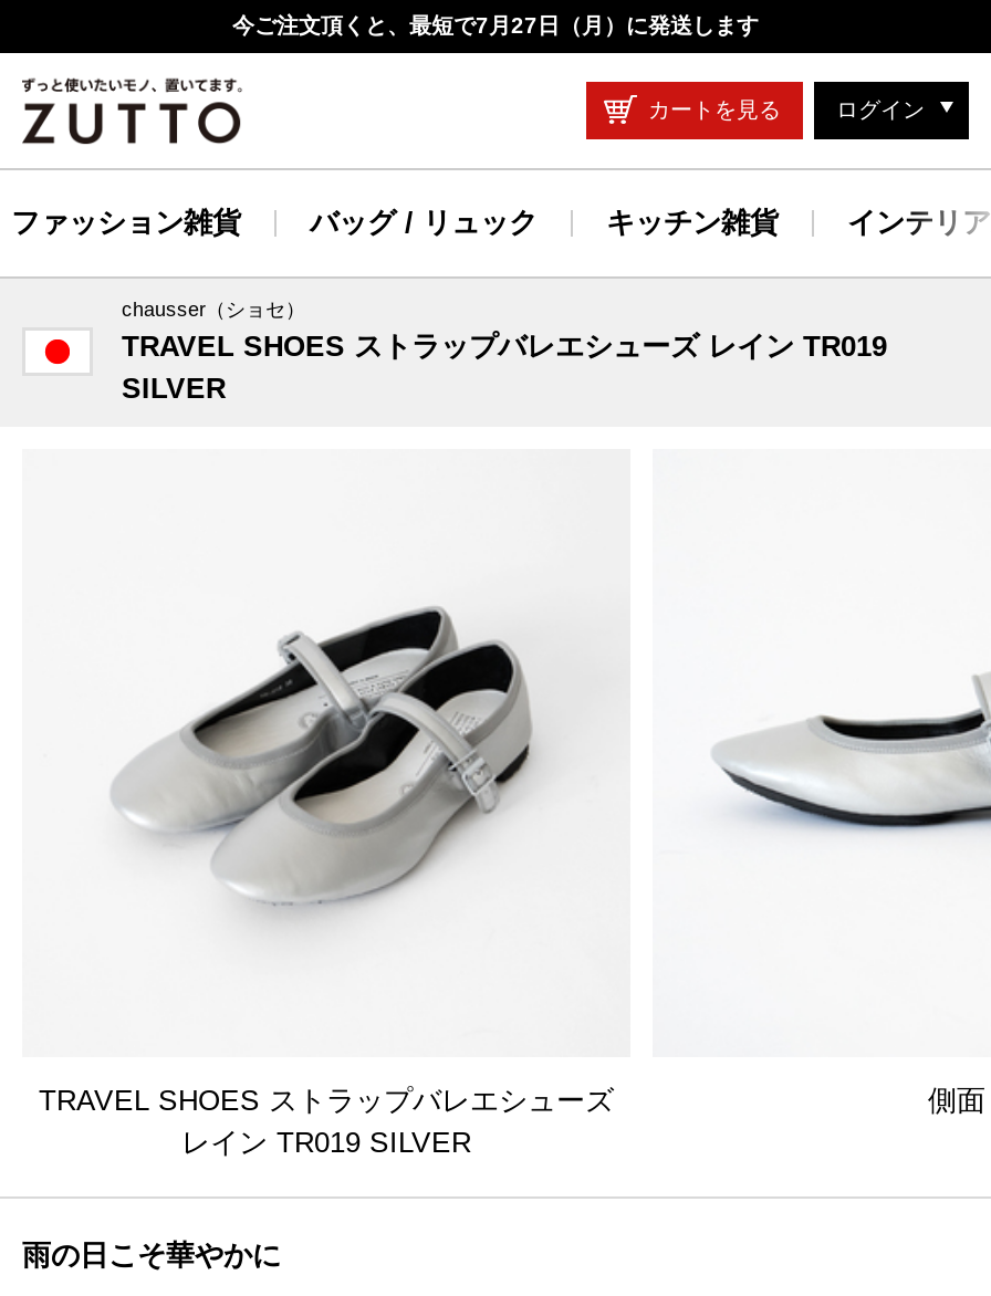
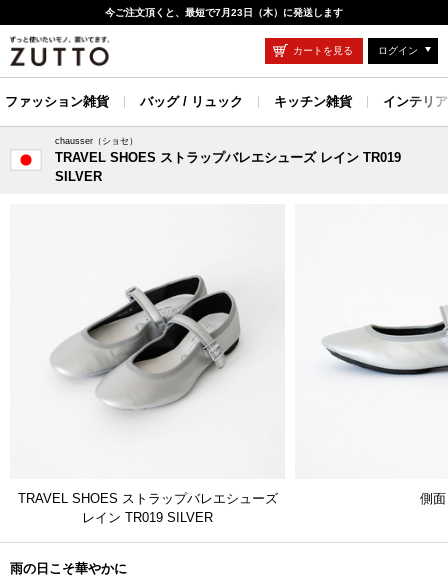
- 今ご注文頂くと、最短で7月27日（月）に発送します
+ 今ご注文頂くと、最短で7月23日（木）に発送します
